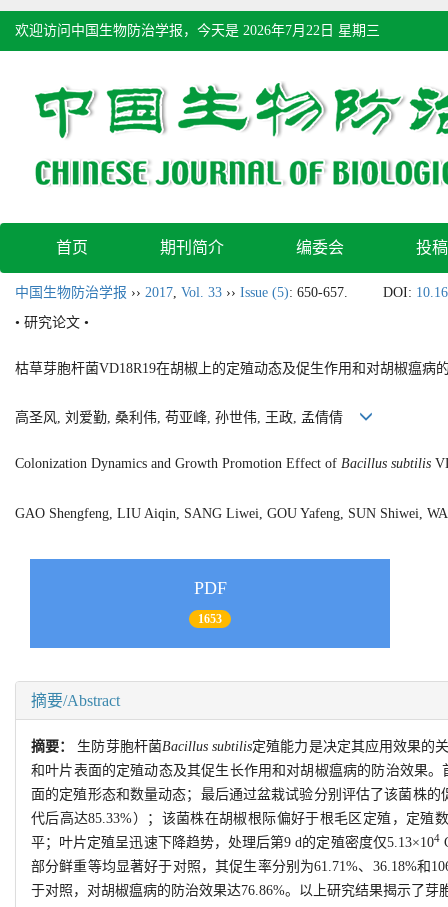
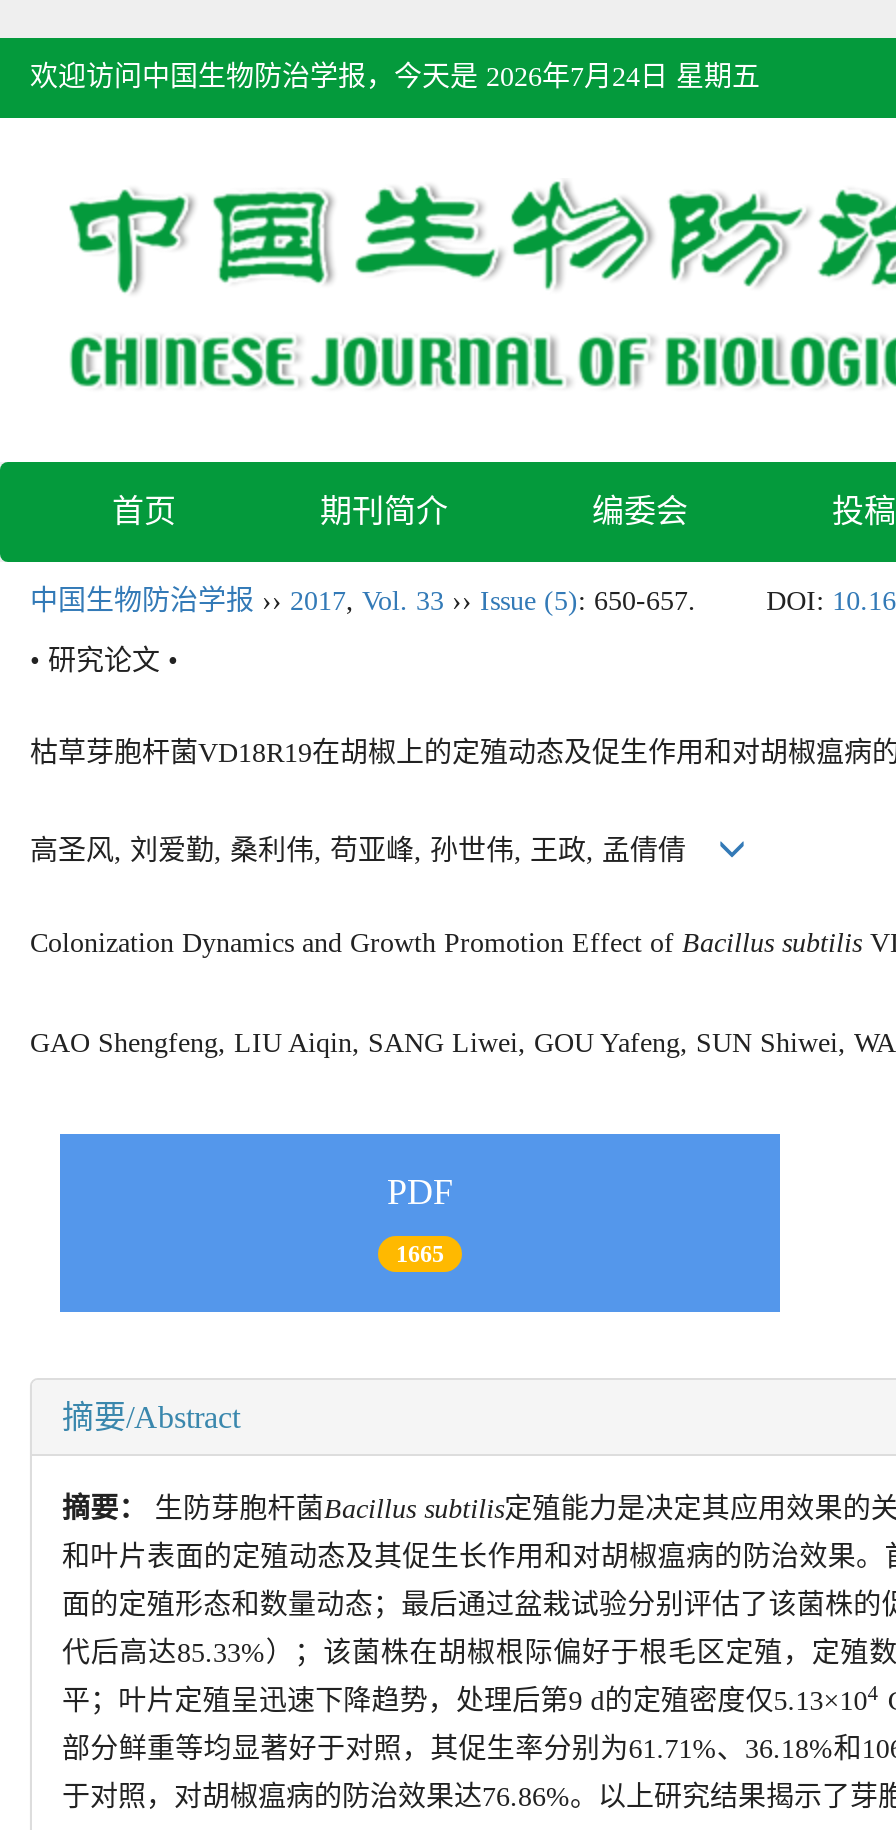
- 欢迎访问中国生物防治学报，今天是2026年7月22日 星期三
+ 欢迎访问中国生物防治学报，今天是2026年7月24日 星期五

- 1653
+ 1665
